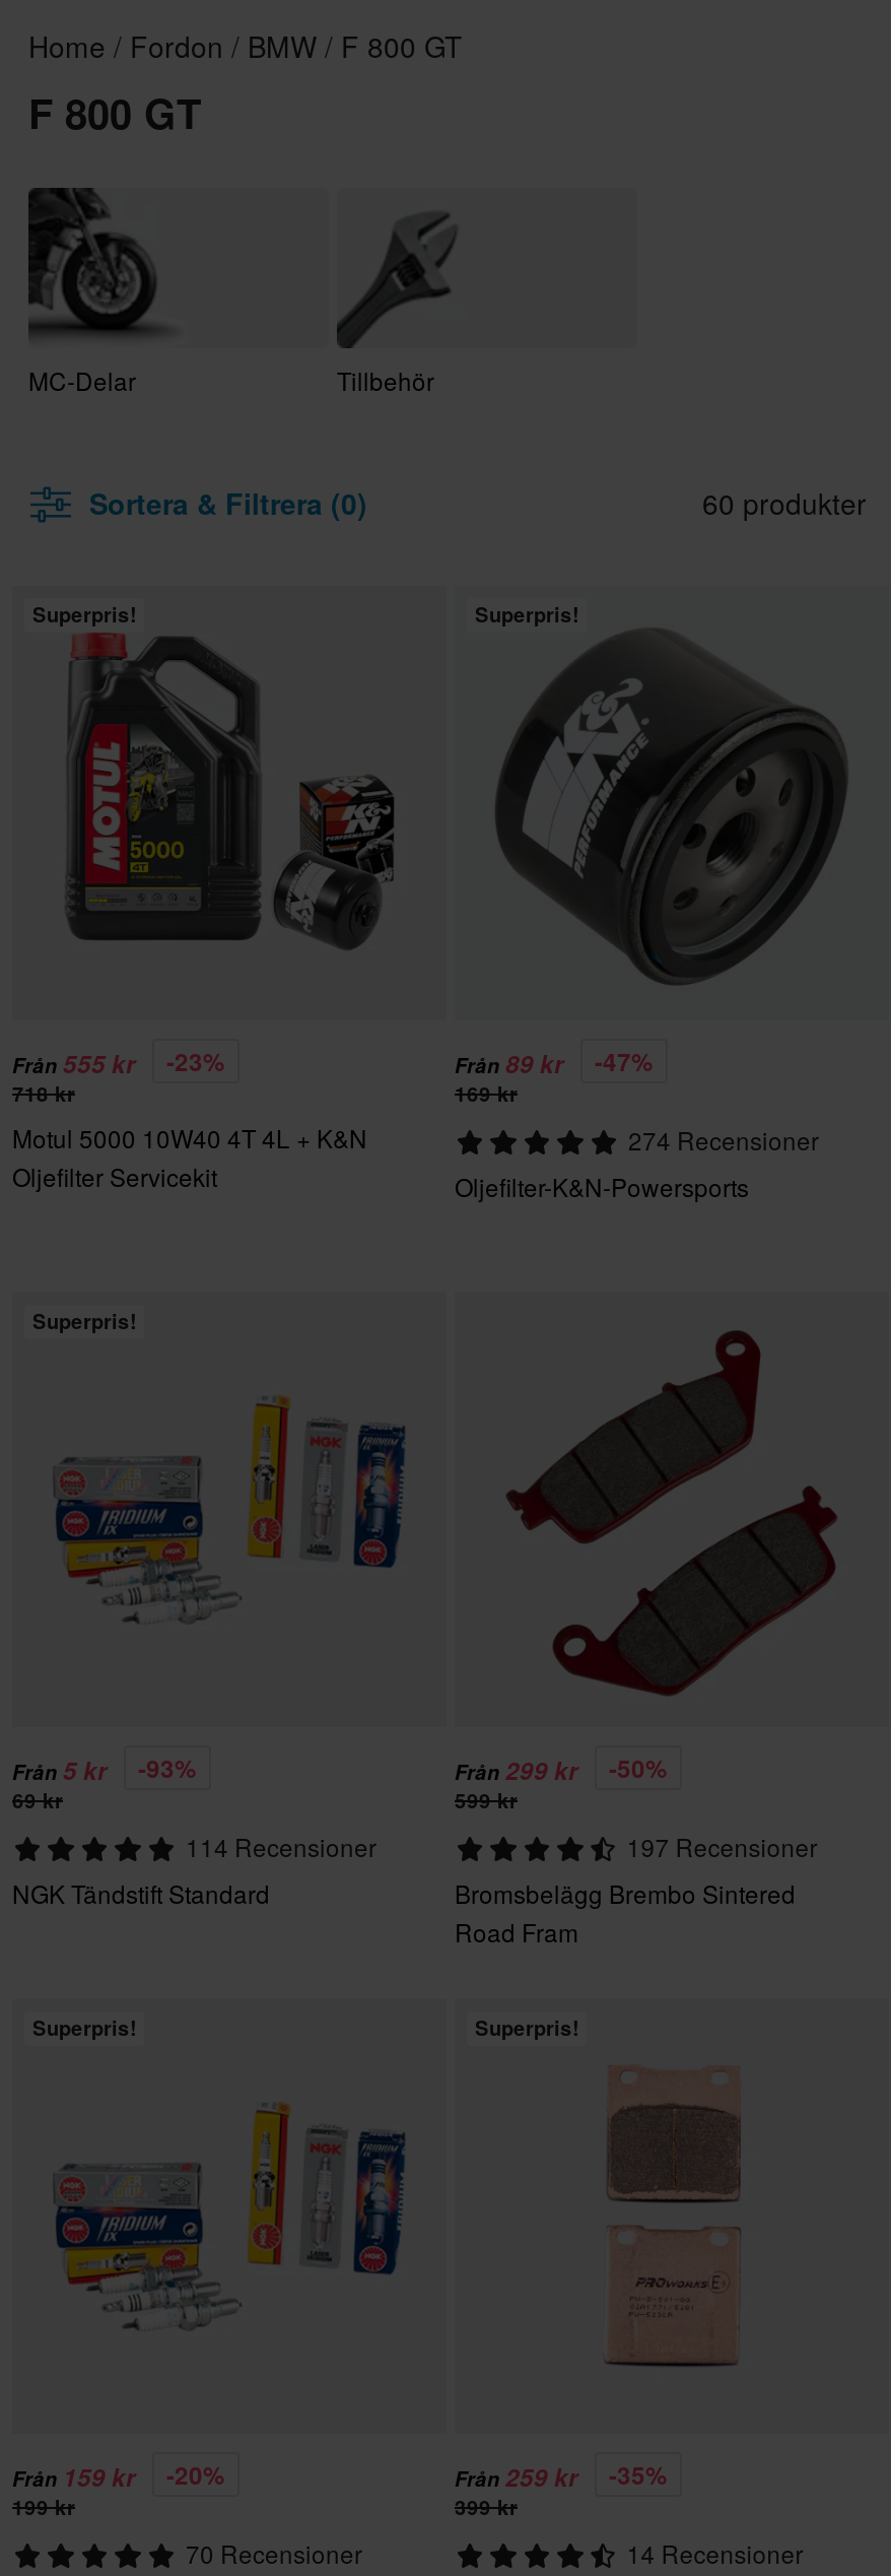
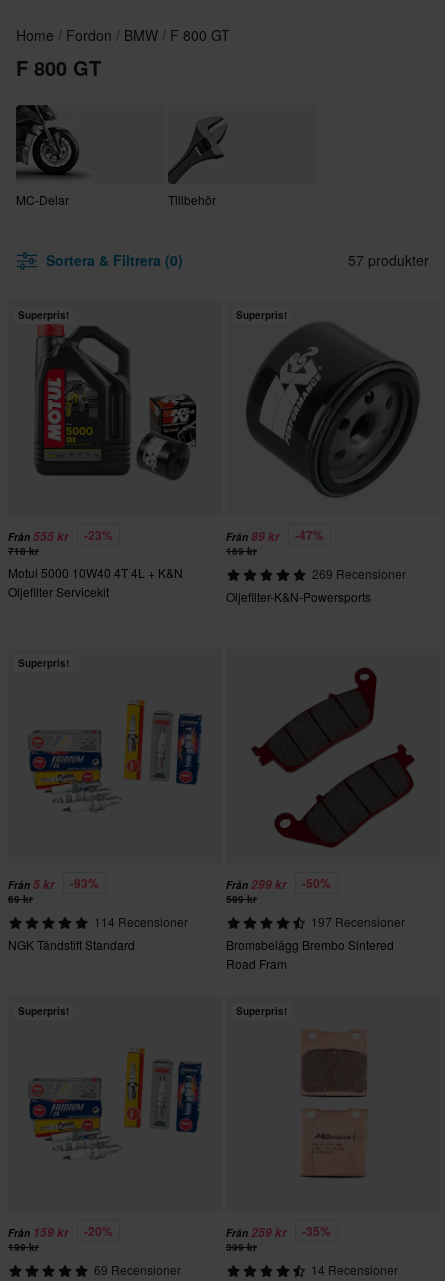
- 60 produkter
+ 57 produkter

- 274 Recensioner
+ 269 Recensioner

- 70 Recensioner
+ 69 Recensioner
